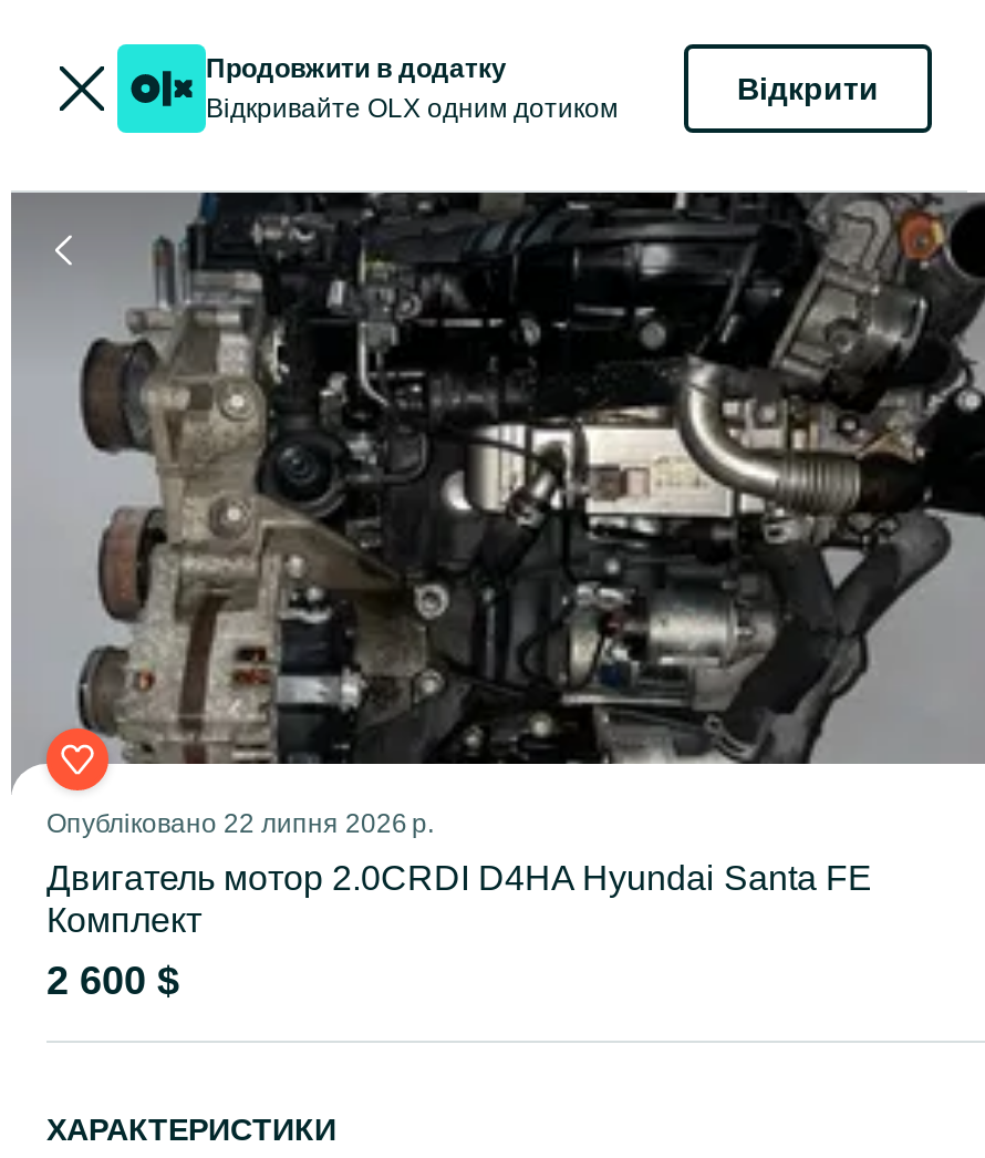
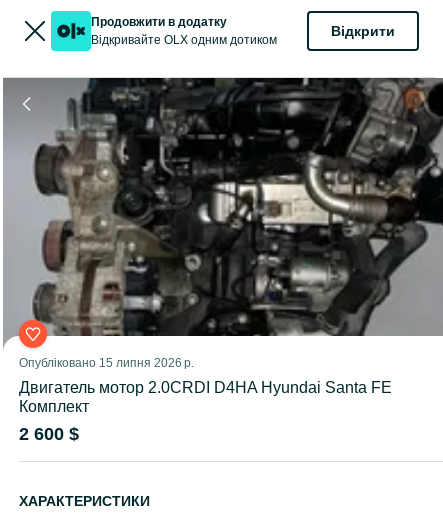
- Опубліковано 22 липня 2026 р.
+ Опубліковано 15 липня 2026 р.
